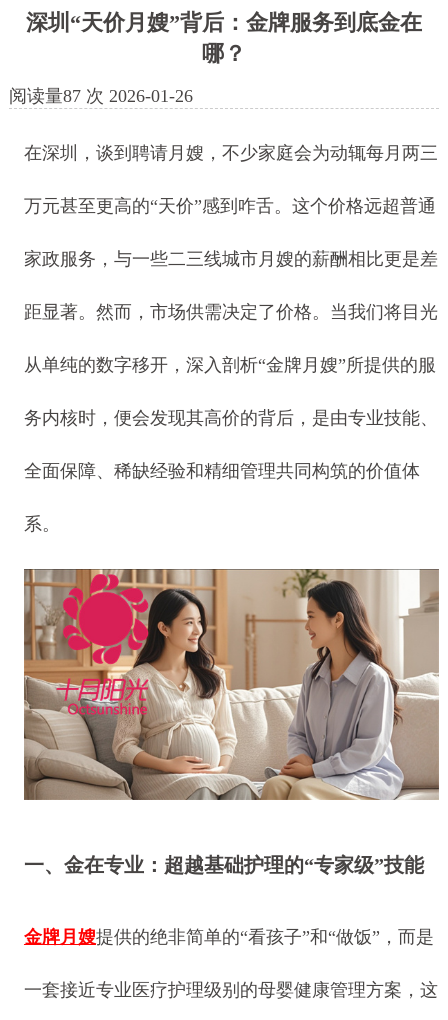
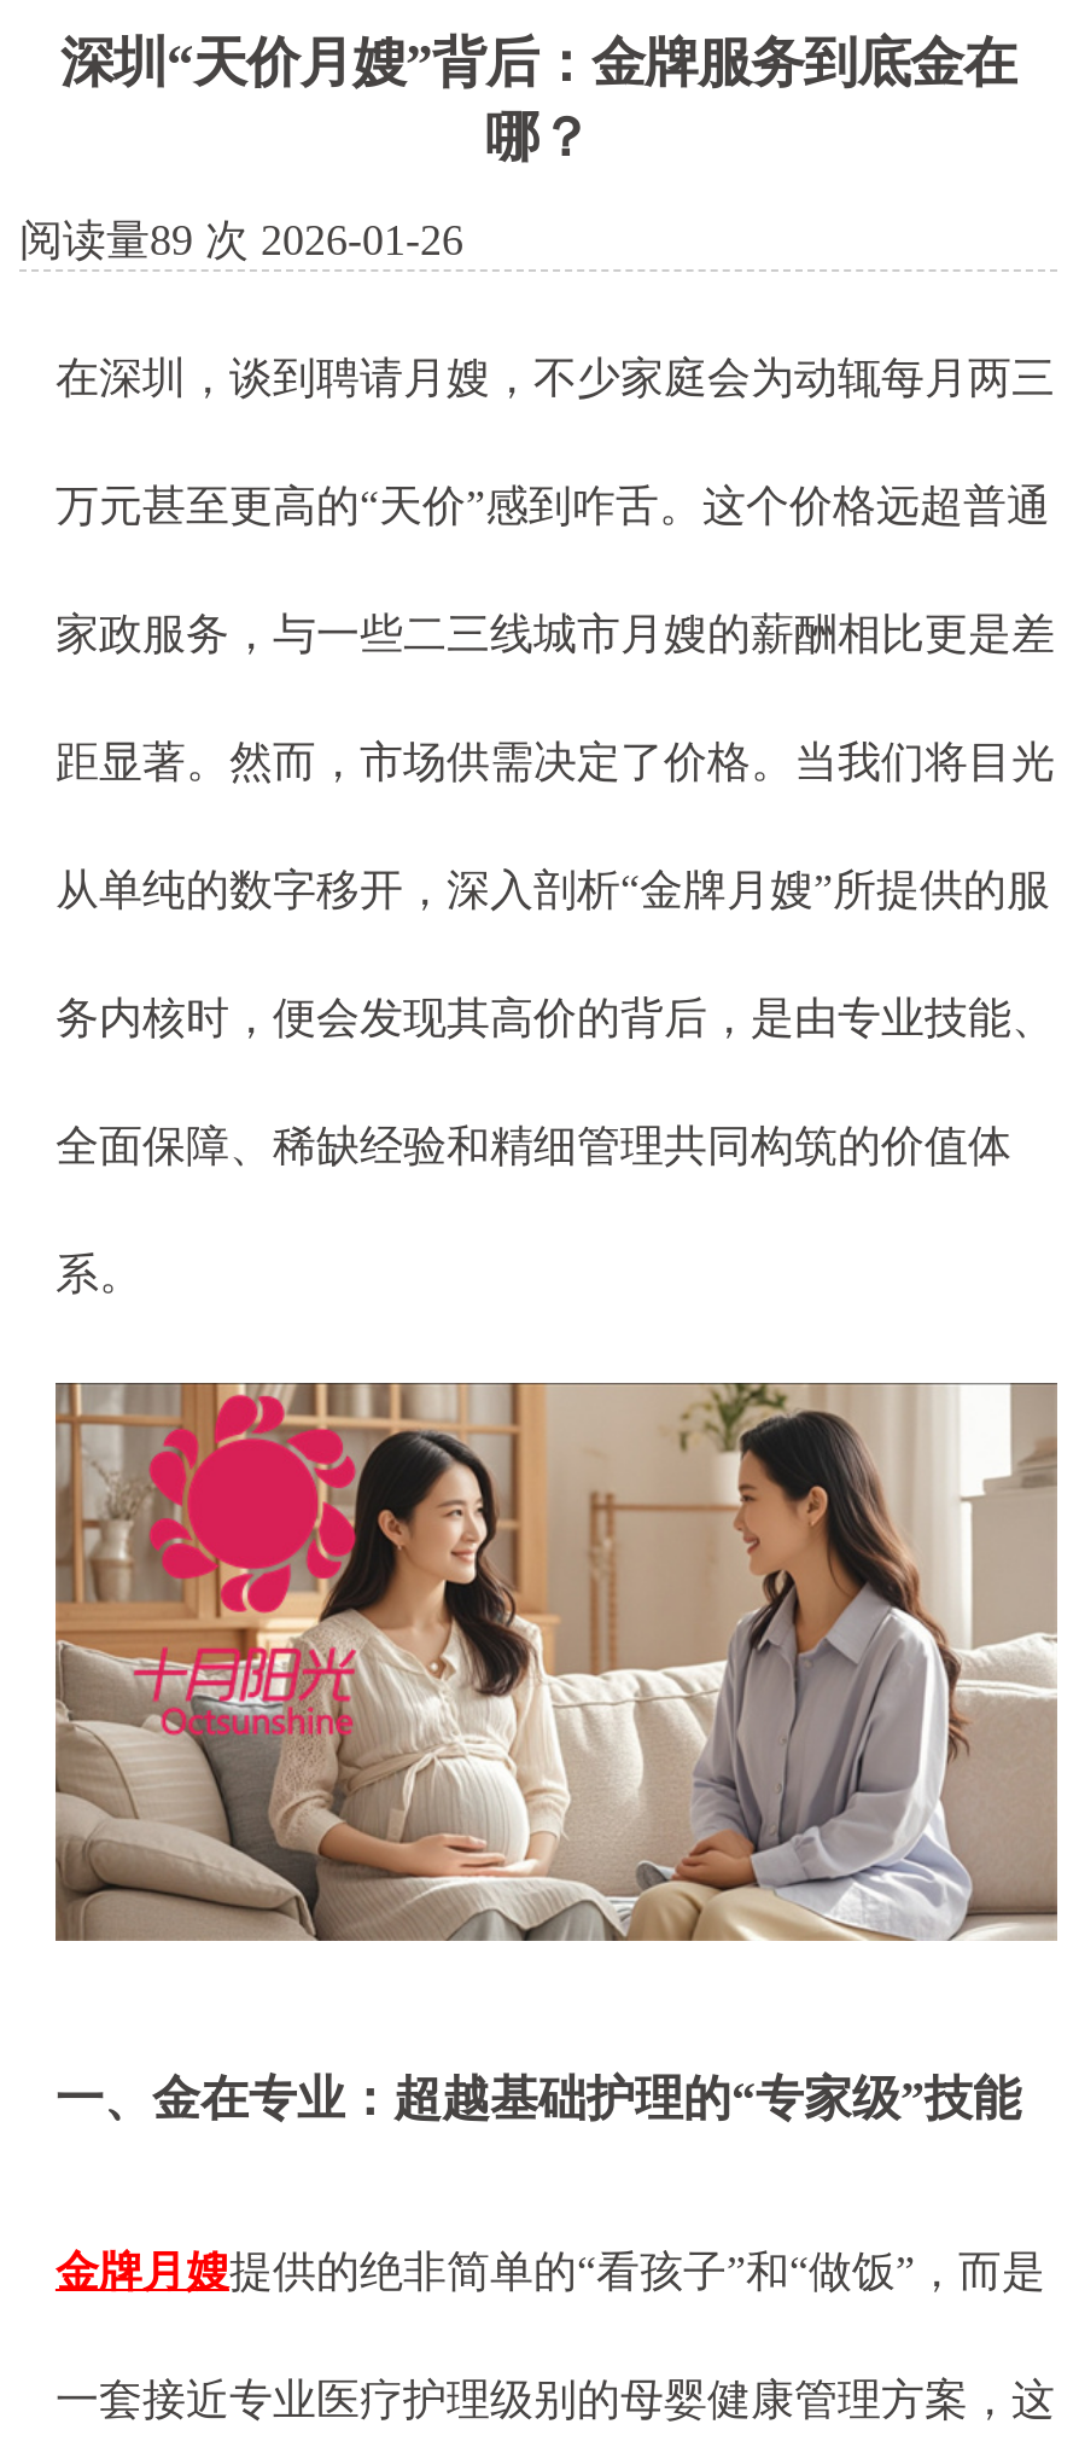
- 阅读量87 次2026-01-26
+ 阅读量89 次2026-01-26
